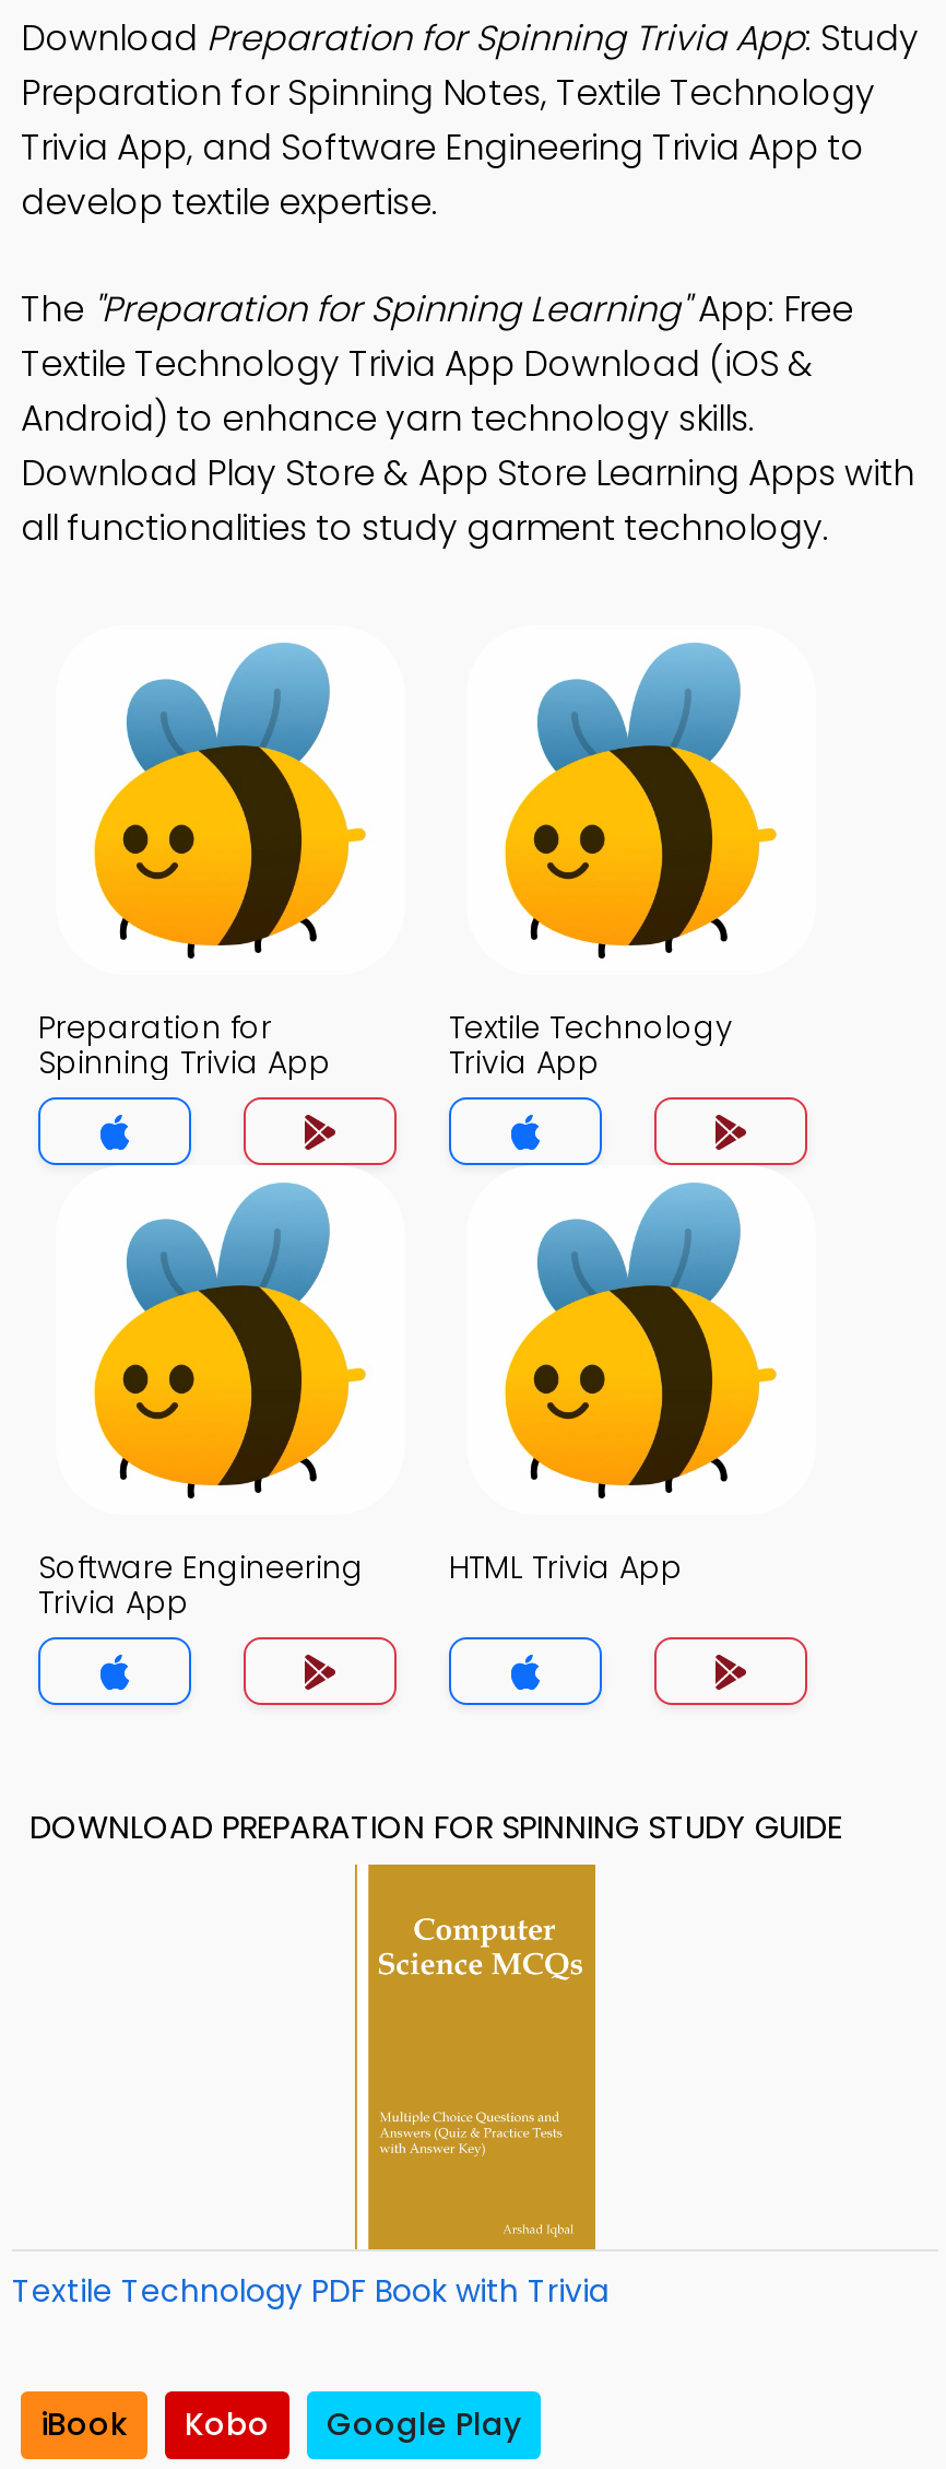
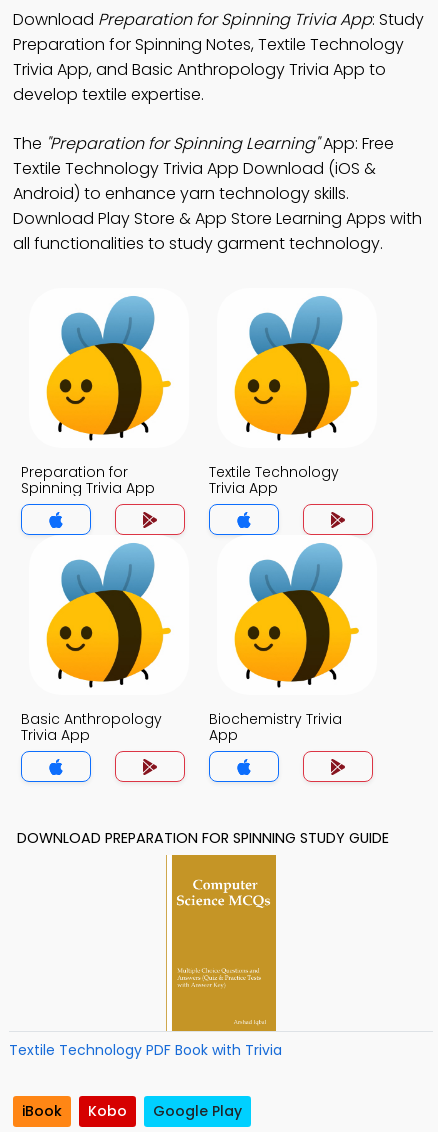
- Trivia App, and Software Engineering Trivia App to
+ Trivia App, and Basic Anthropology Trivia App to

- Software Engineering
+ Basic Anthropology

- HTML Trivia App
+ Biochemistry Trivia
+ App
